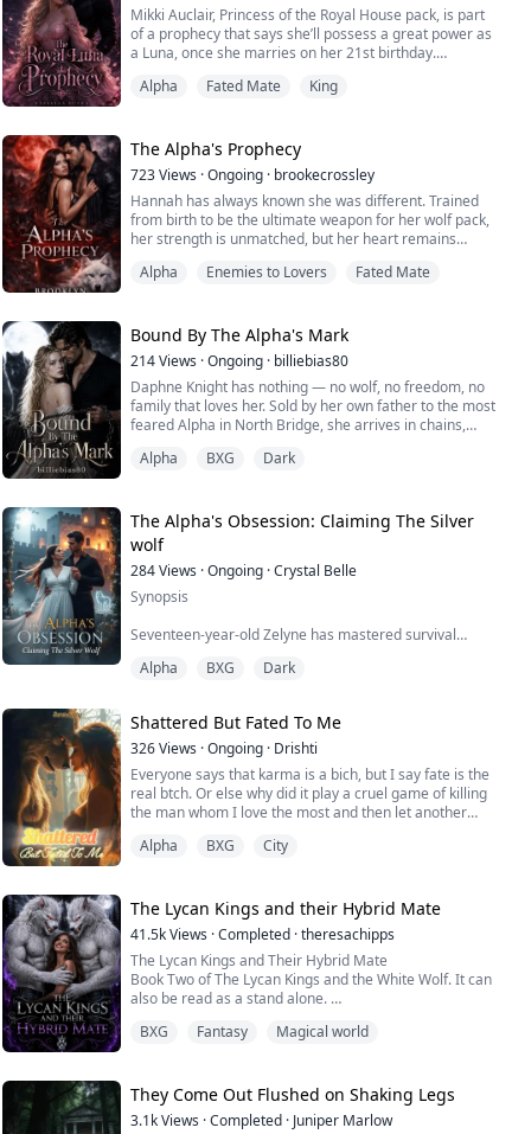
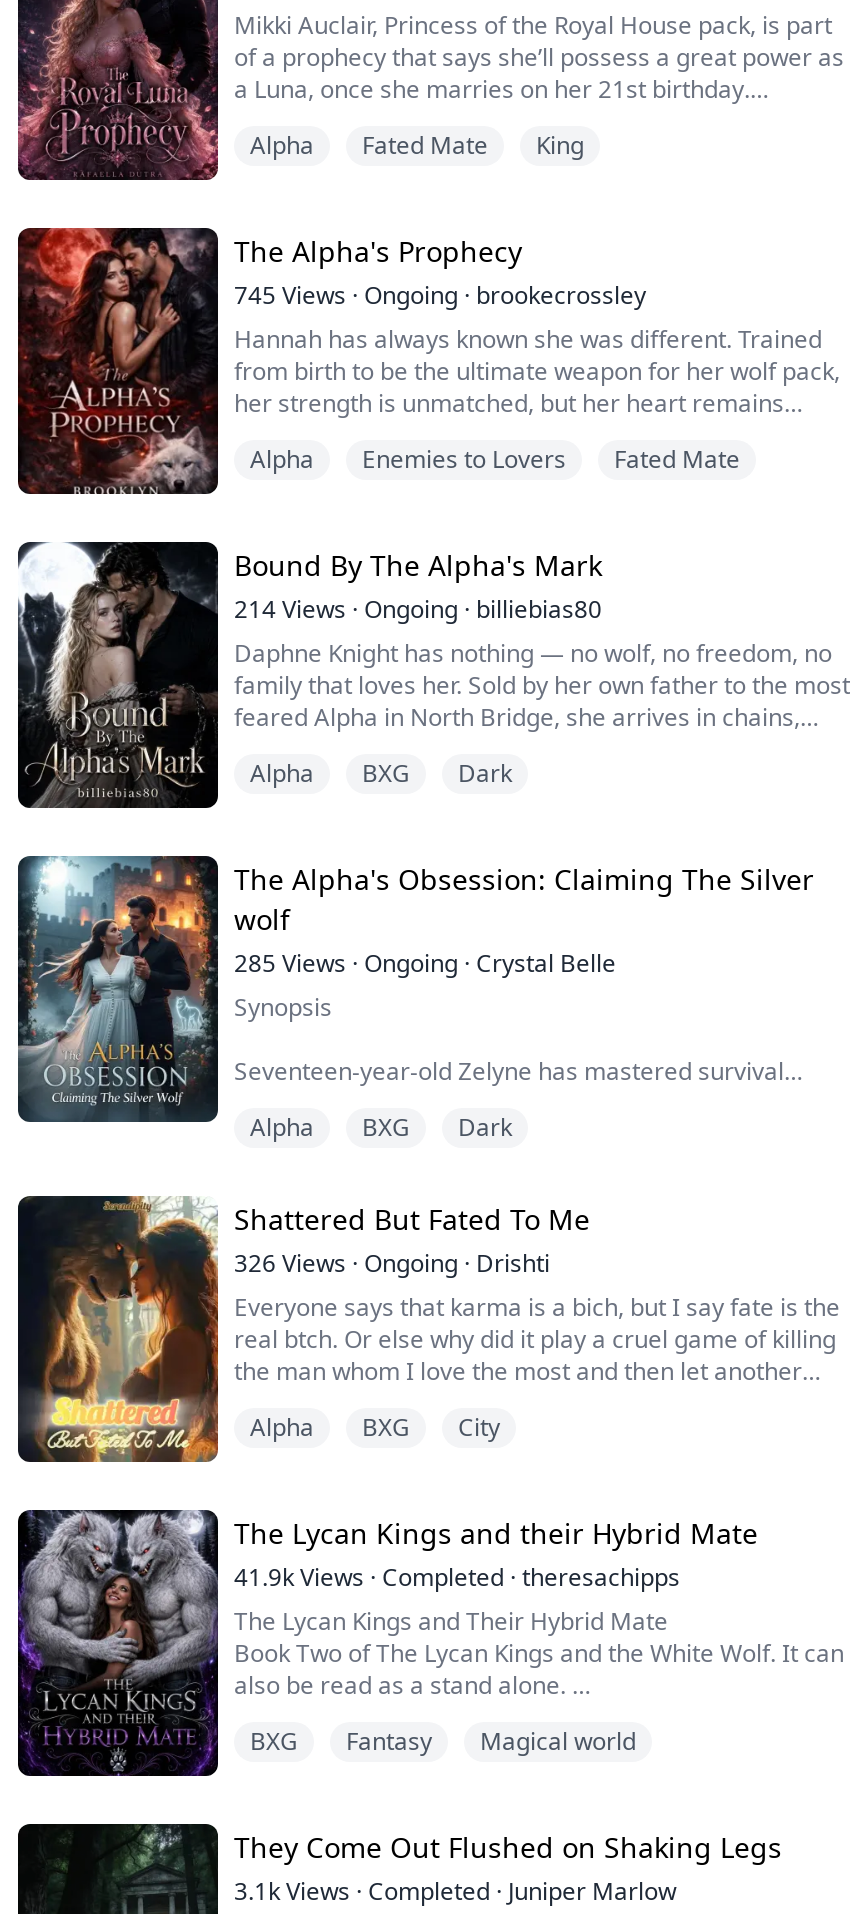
- 723 Views · Ongoing · brookecrossley
+ 745 Views · Ongoing · brookecrossley

- 284 Views · Ongoing · Crystal Belle
+ 285 Views · Ongoing · Crystal Belle

- 41.5k Views · Completed · theresachipps
+ 41.9k Views · Completed · theresachipps
